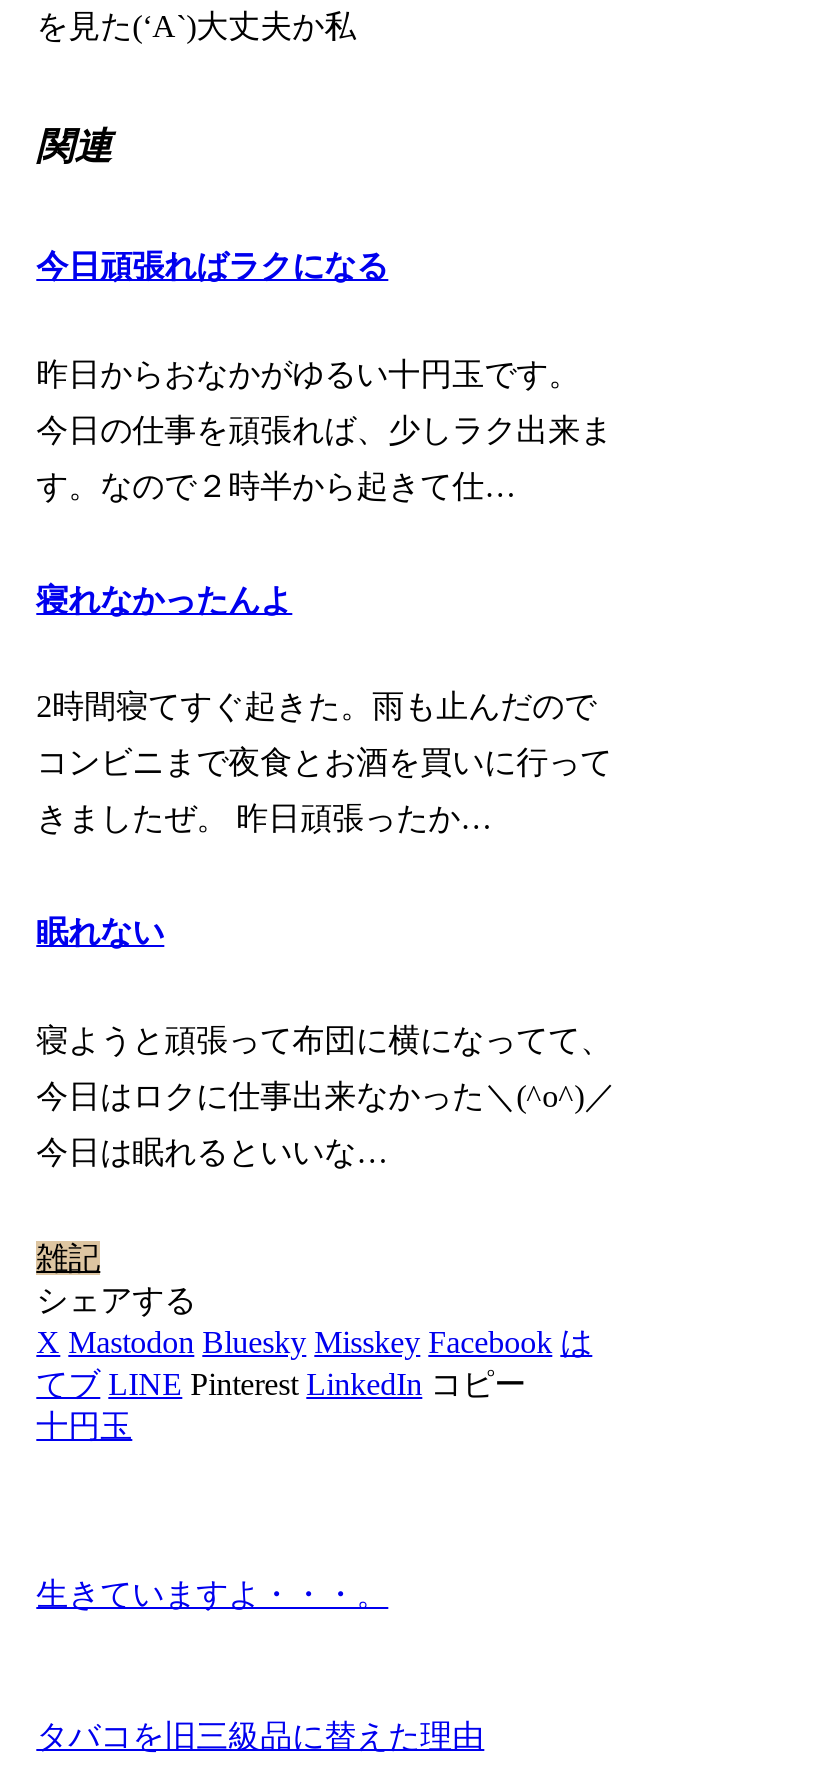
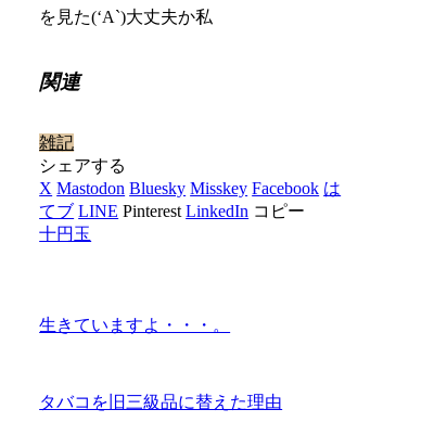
- 今日頑張ればラクになる
- 昨日からおなかがゆるい十円玉です。
- 今日の仕事を頑張れば、少しラク出来ま
- す。なので２時半から起きて仕…
- 寝れなかったんよ
- 2時間寝てすぐ起きた。雨も止んだので
- コンビニまで夜食とお酒を買いに行って
- きましたぜ。 昨日頑張ったか…
- 眠れない
- 寝ようと頑張って布団に横になってて、
- 今日はロクに仕事出来なかった＼(^o^)／
- 今日は眠れるといいな…
